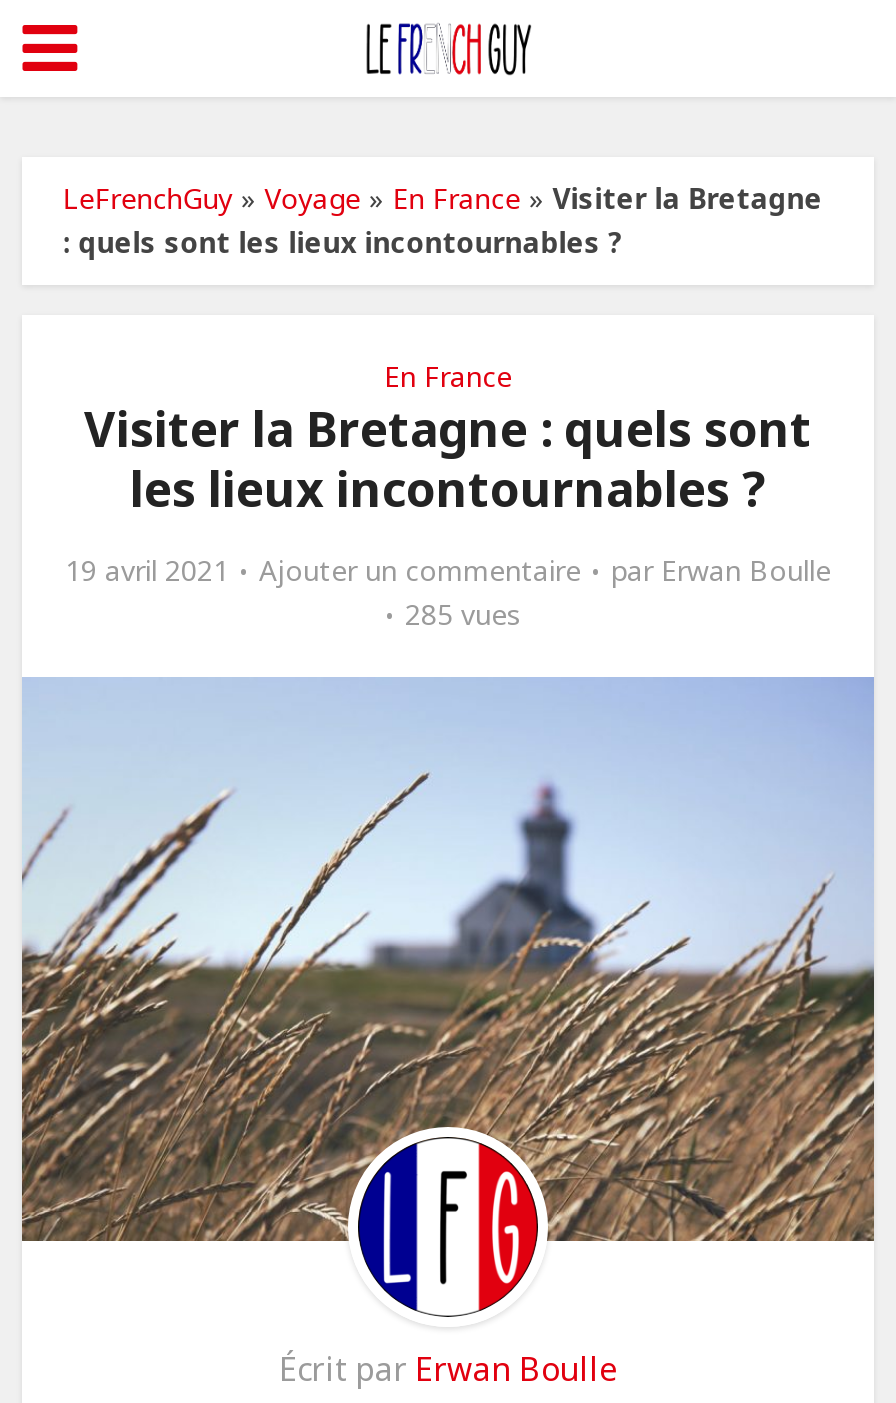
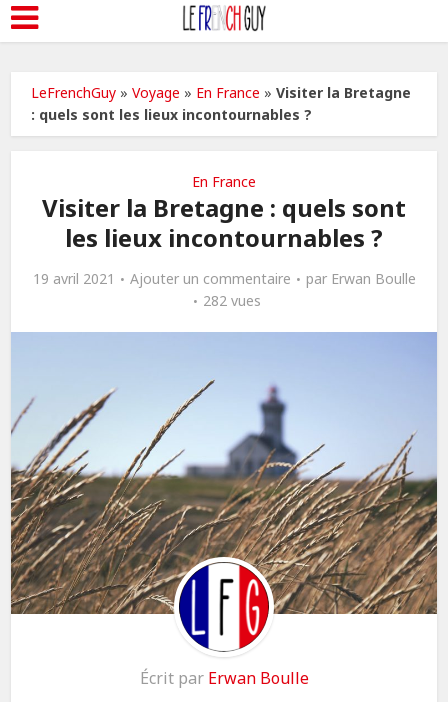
- 285 vues
+ 282 vues
